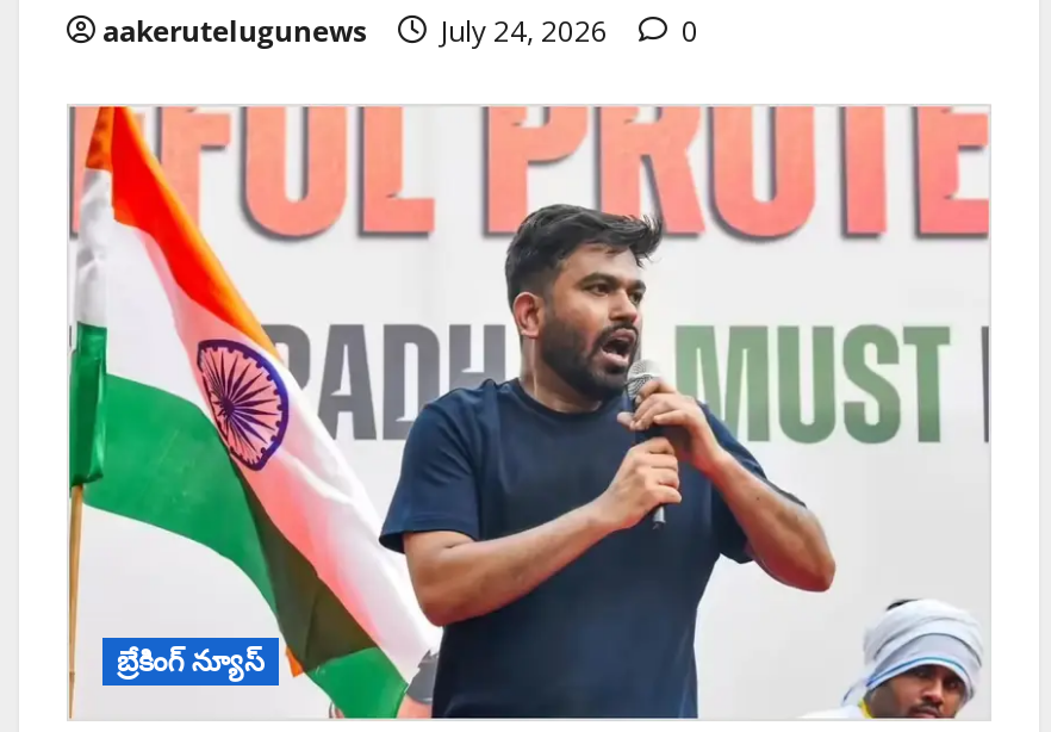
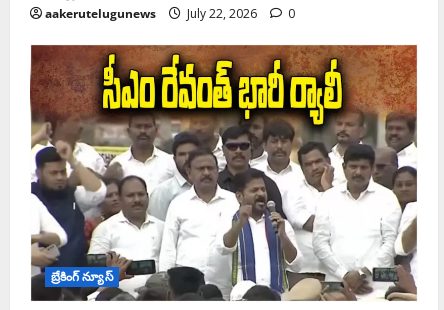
- aakerutelugunews July 24, 2026 0
+ aakerutelugunews July 22, 2026 0

- [image]
+ [image]
